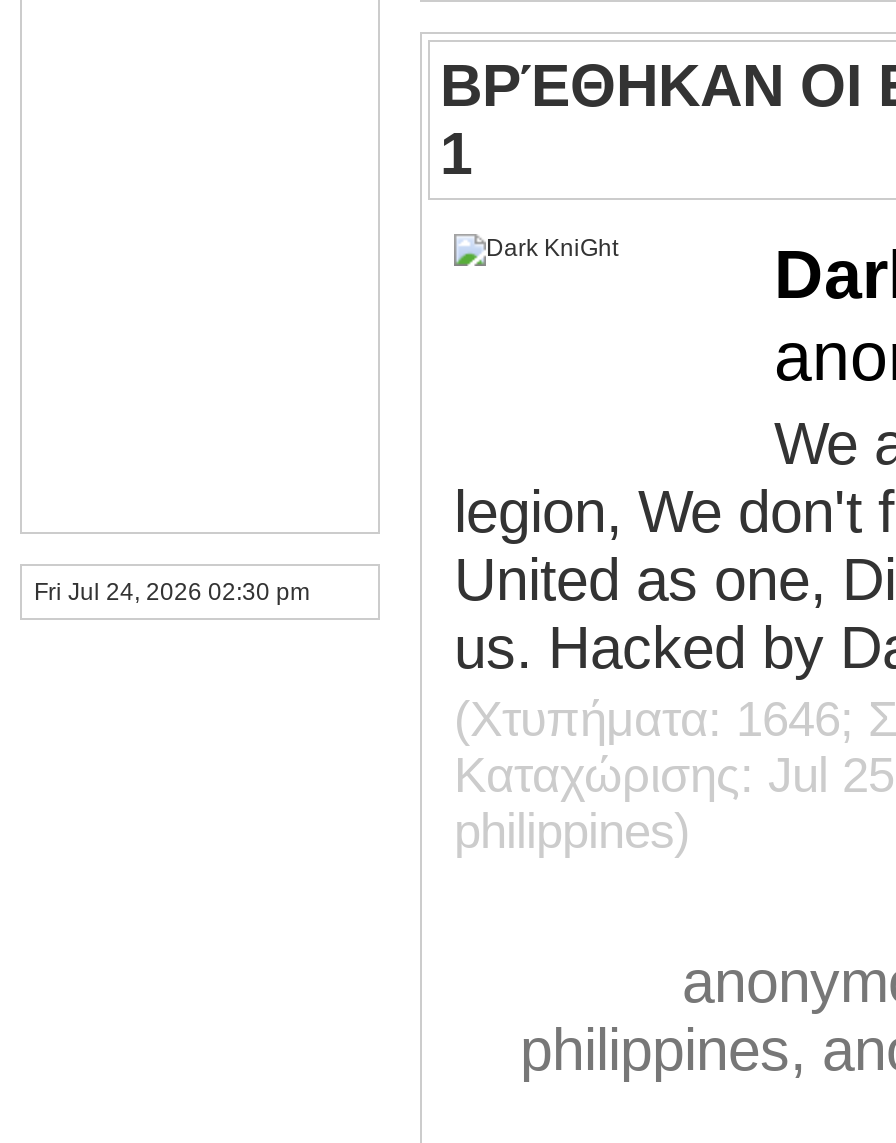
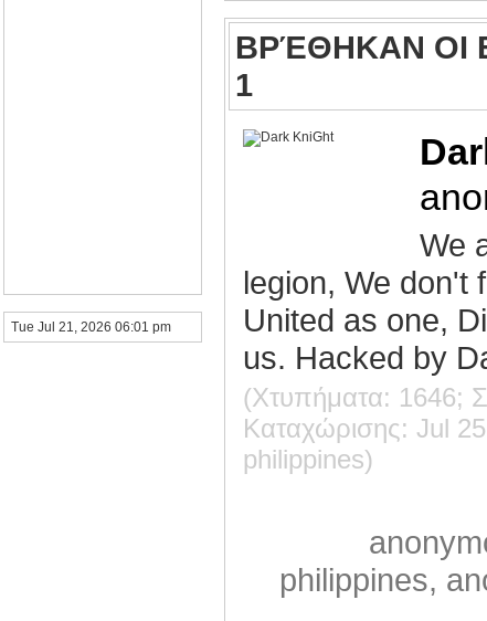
- Fri Jul 24, 2026 02:30 pm
+ Tue Jul 21, 2026 06:01 pm
